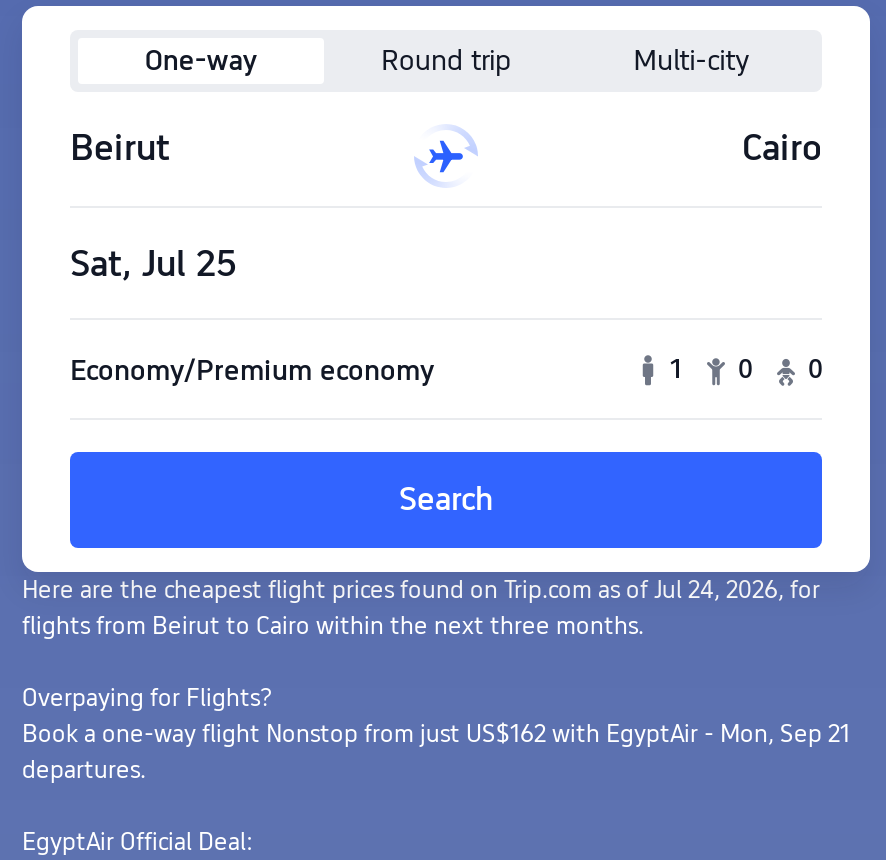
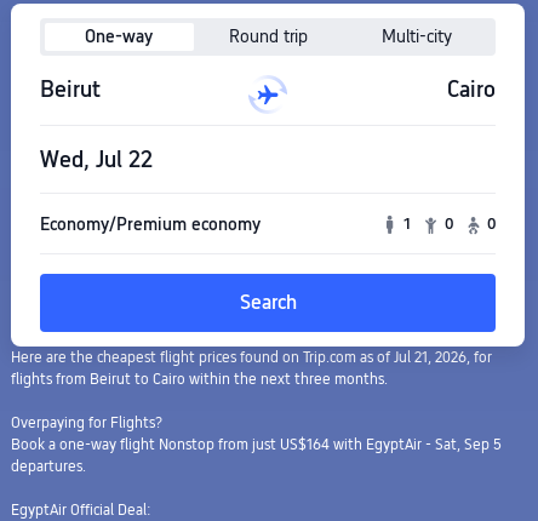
- Sat, Jul 25
+ Wed, Jul 22

- Here are the cheapest flight prices found on Trip.com as of Jul 24, 2026, for
+ Here are the cheapest flight prices found on Trip.com as of Jul 21, 2026, for

- Book a one-way flight Nonstop from just US$162 with EgyptAir - Mon, Sep 21
+ Book a one-way flight Nonstop from just US$164 with EgyptAir - Sat, Sep 5
